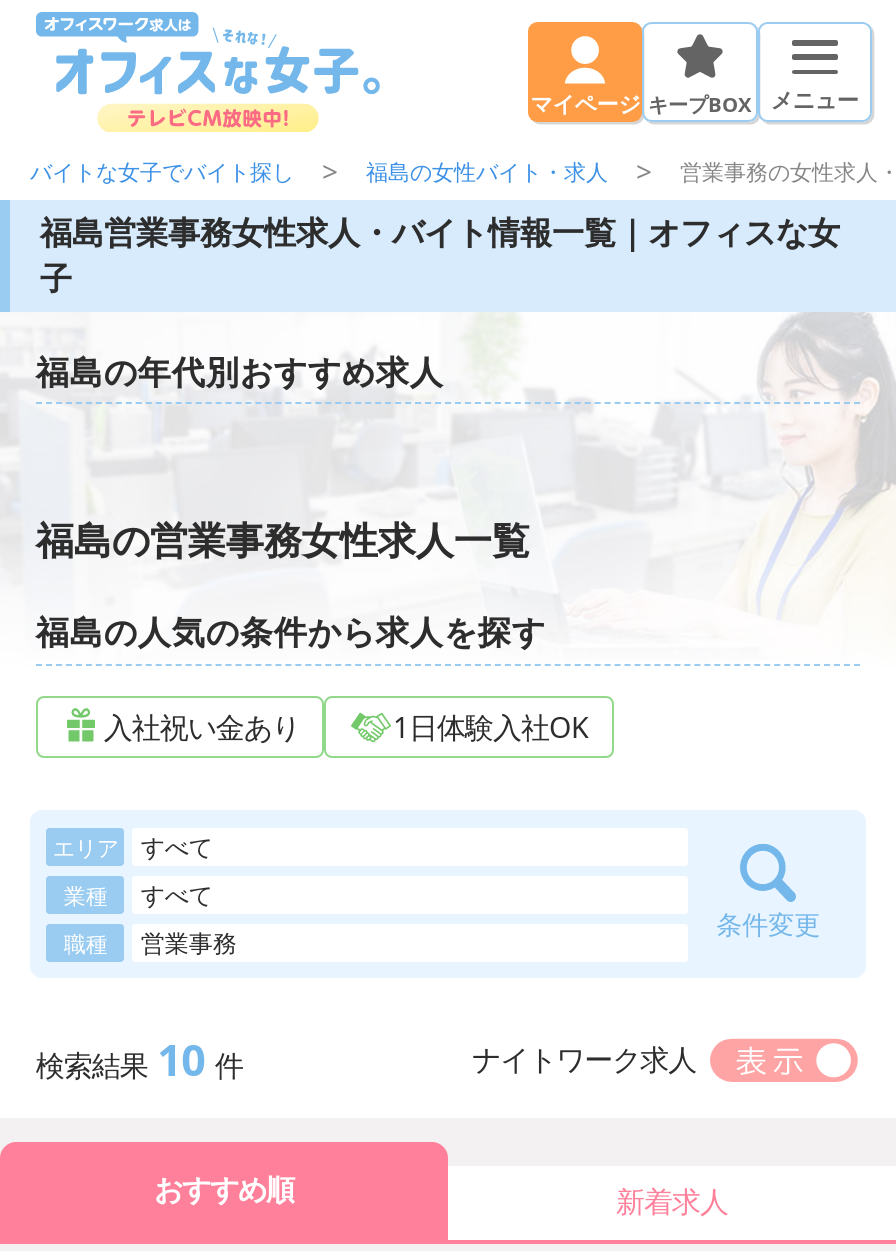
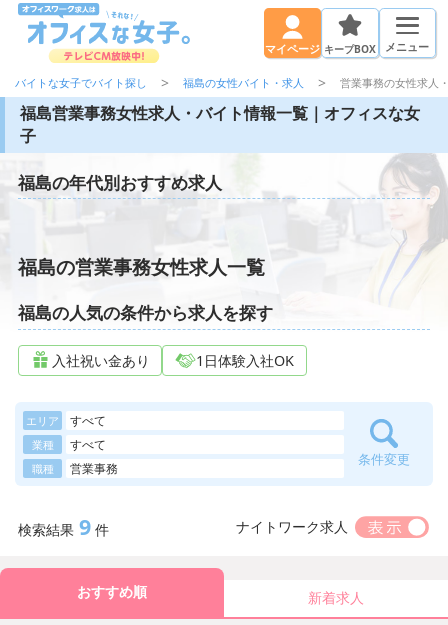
- 検索結果 10 件
+ 検索結果 9 件
